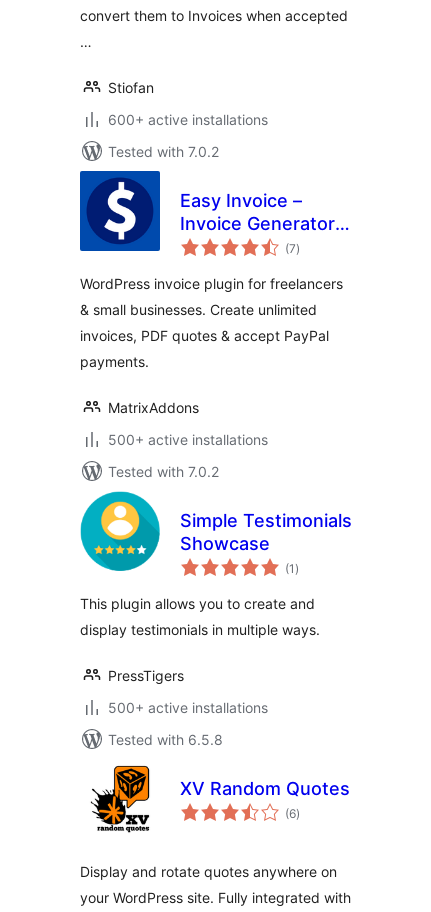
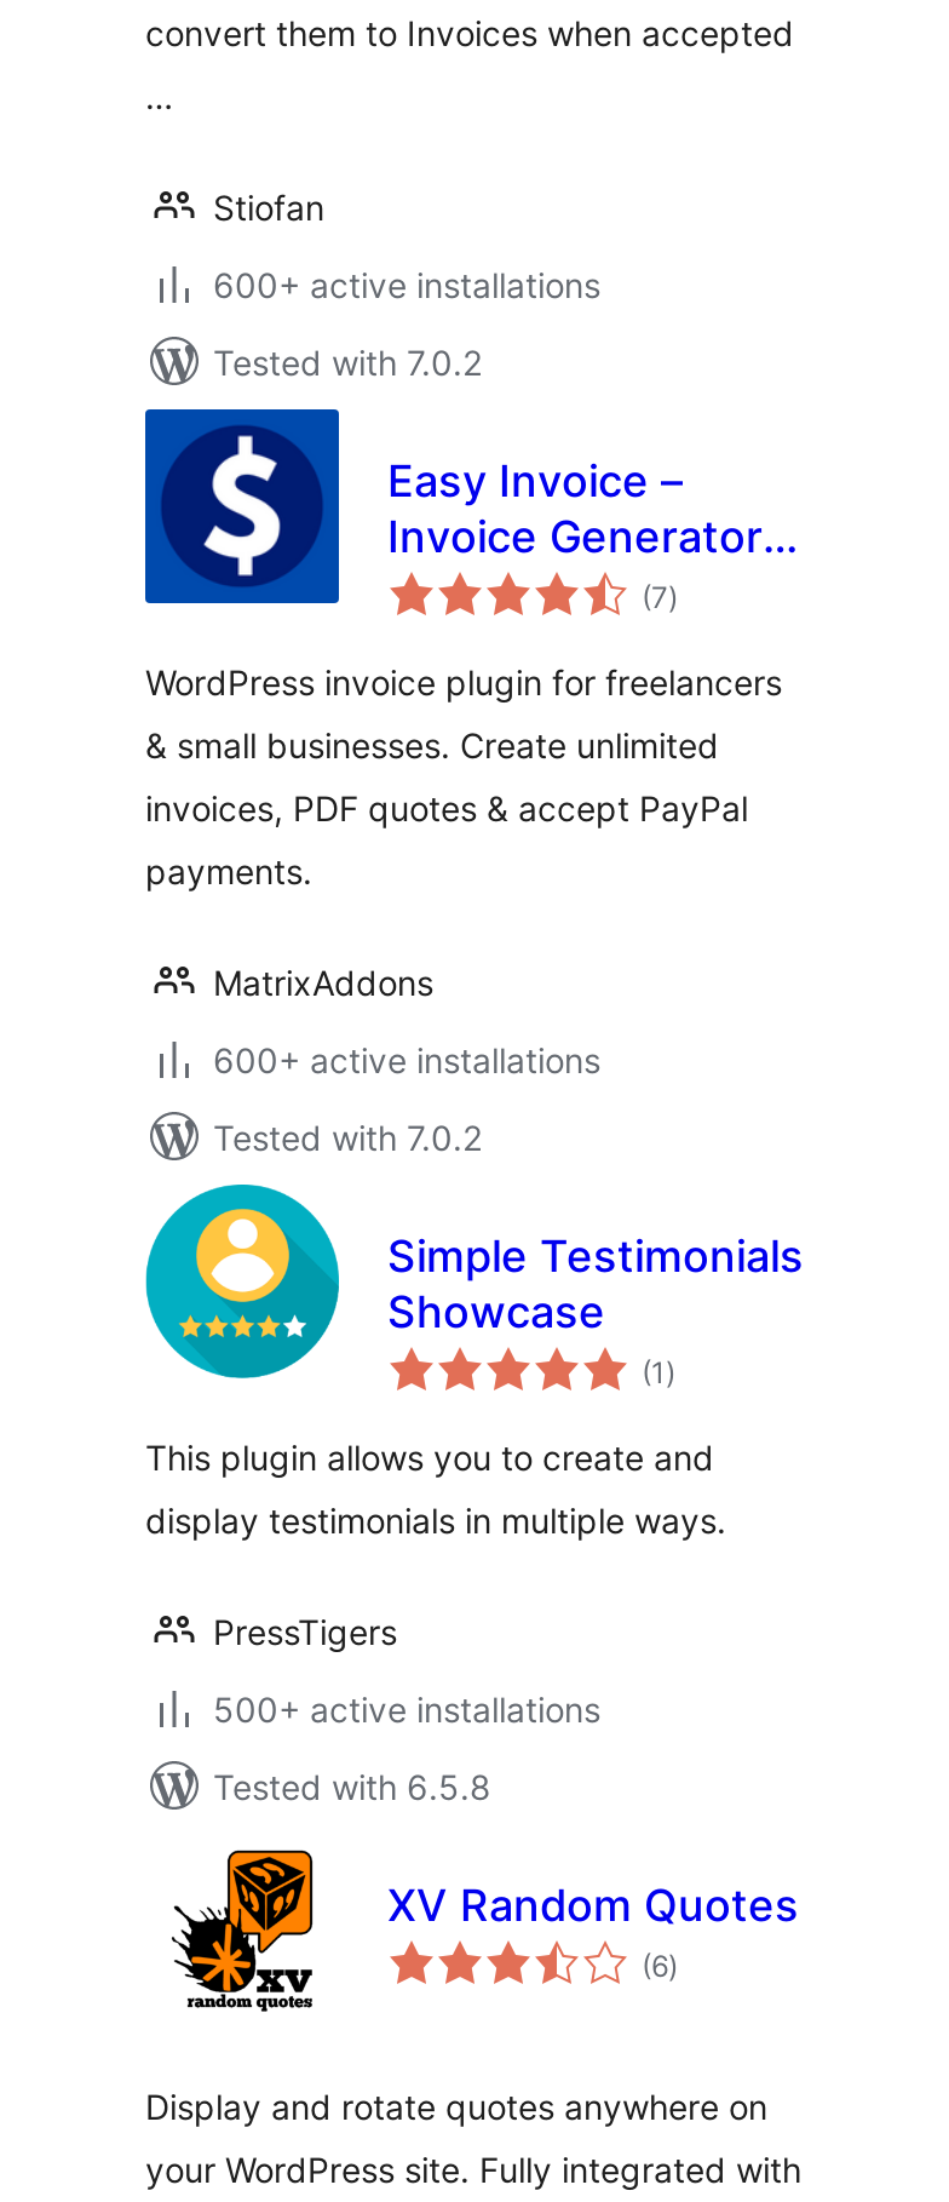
- 500+ active installations
+ 600+ active installations
